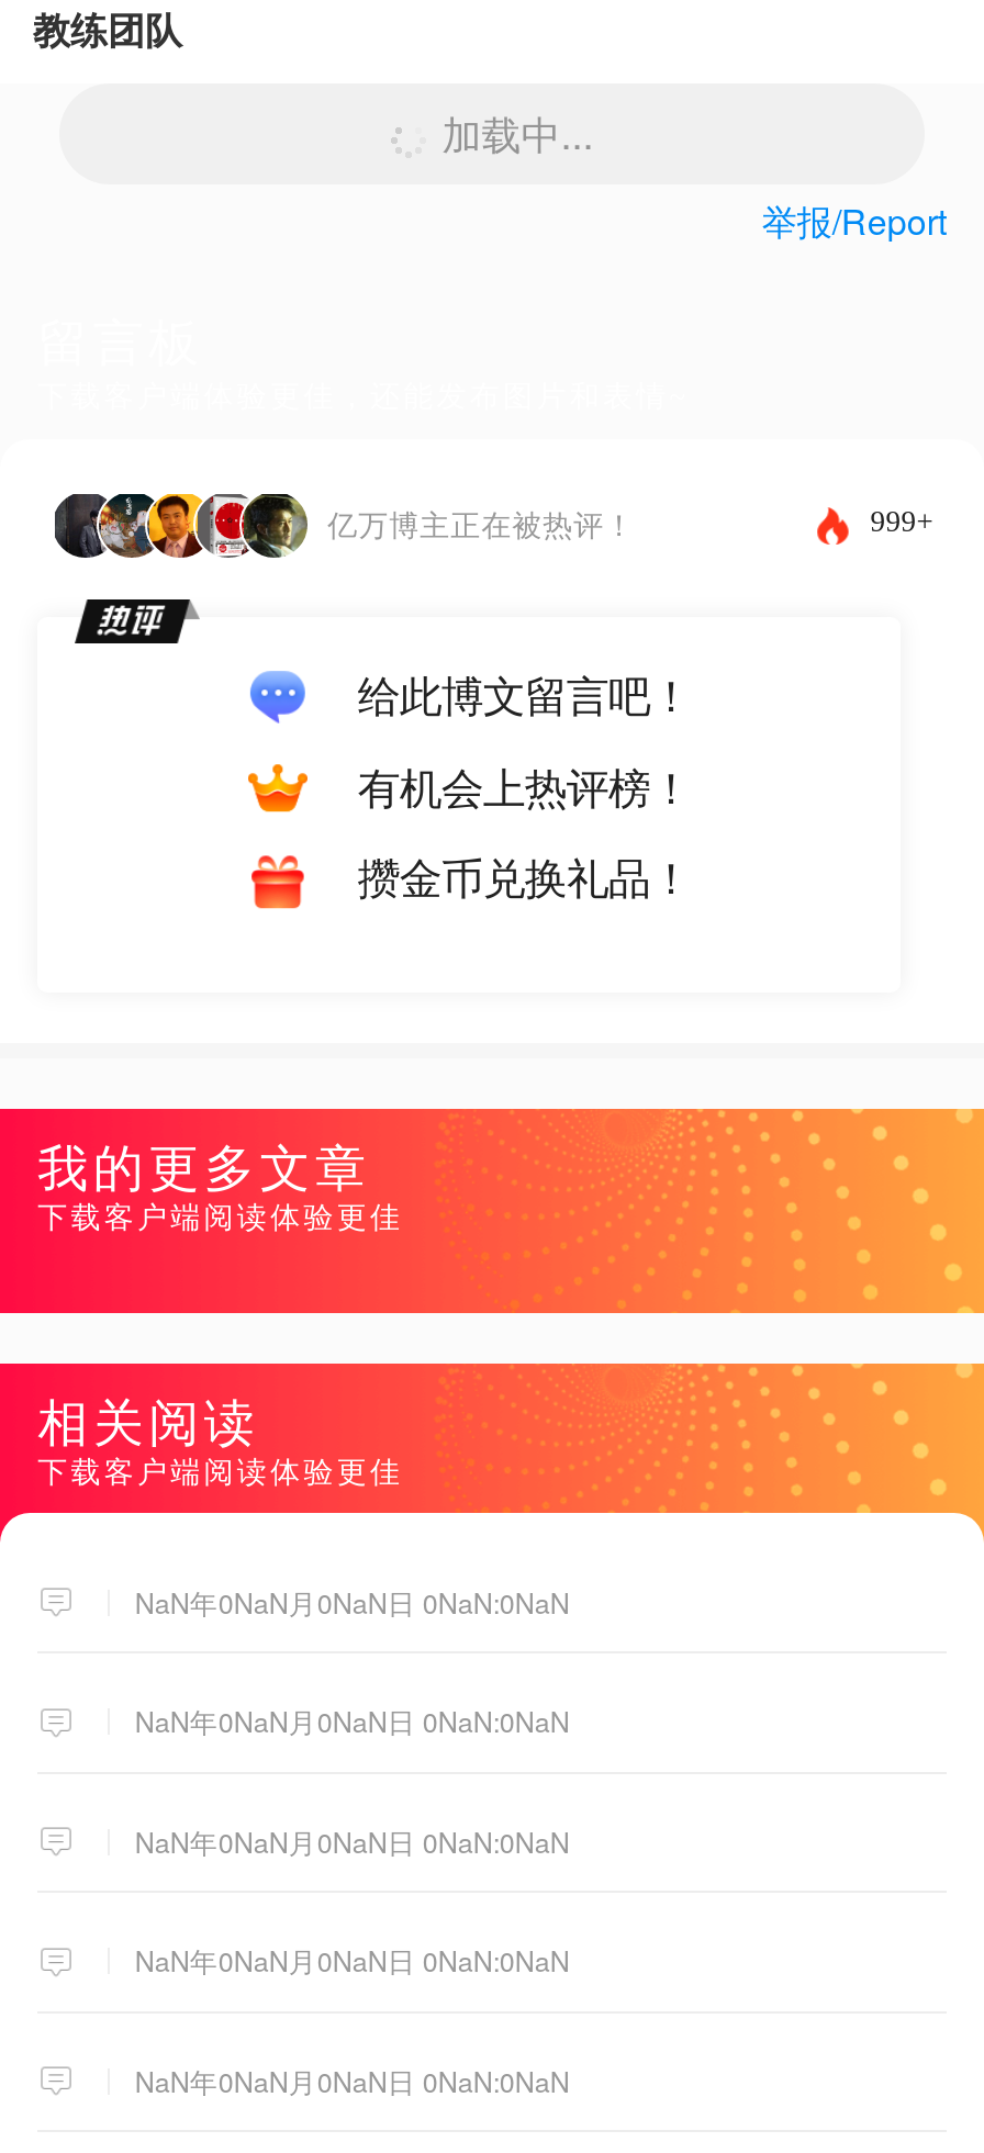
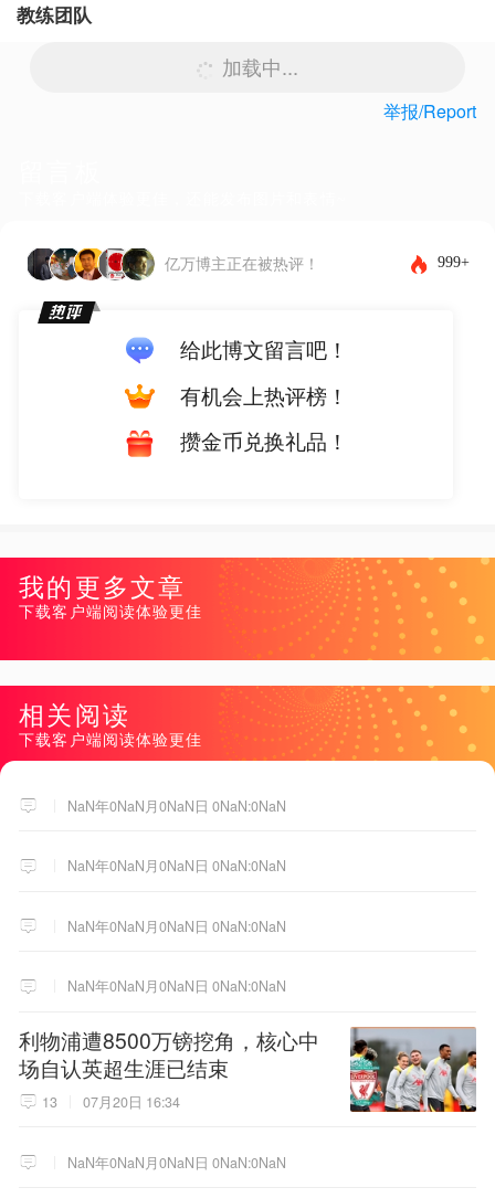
+ [image]
+ 利物浦遭8500万镑挖角，核心中
+ 场自认英超生涯已结束
+ 13
+ 07月20日 16:34
